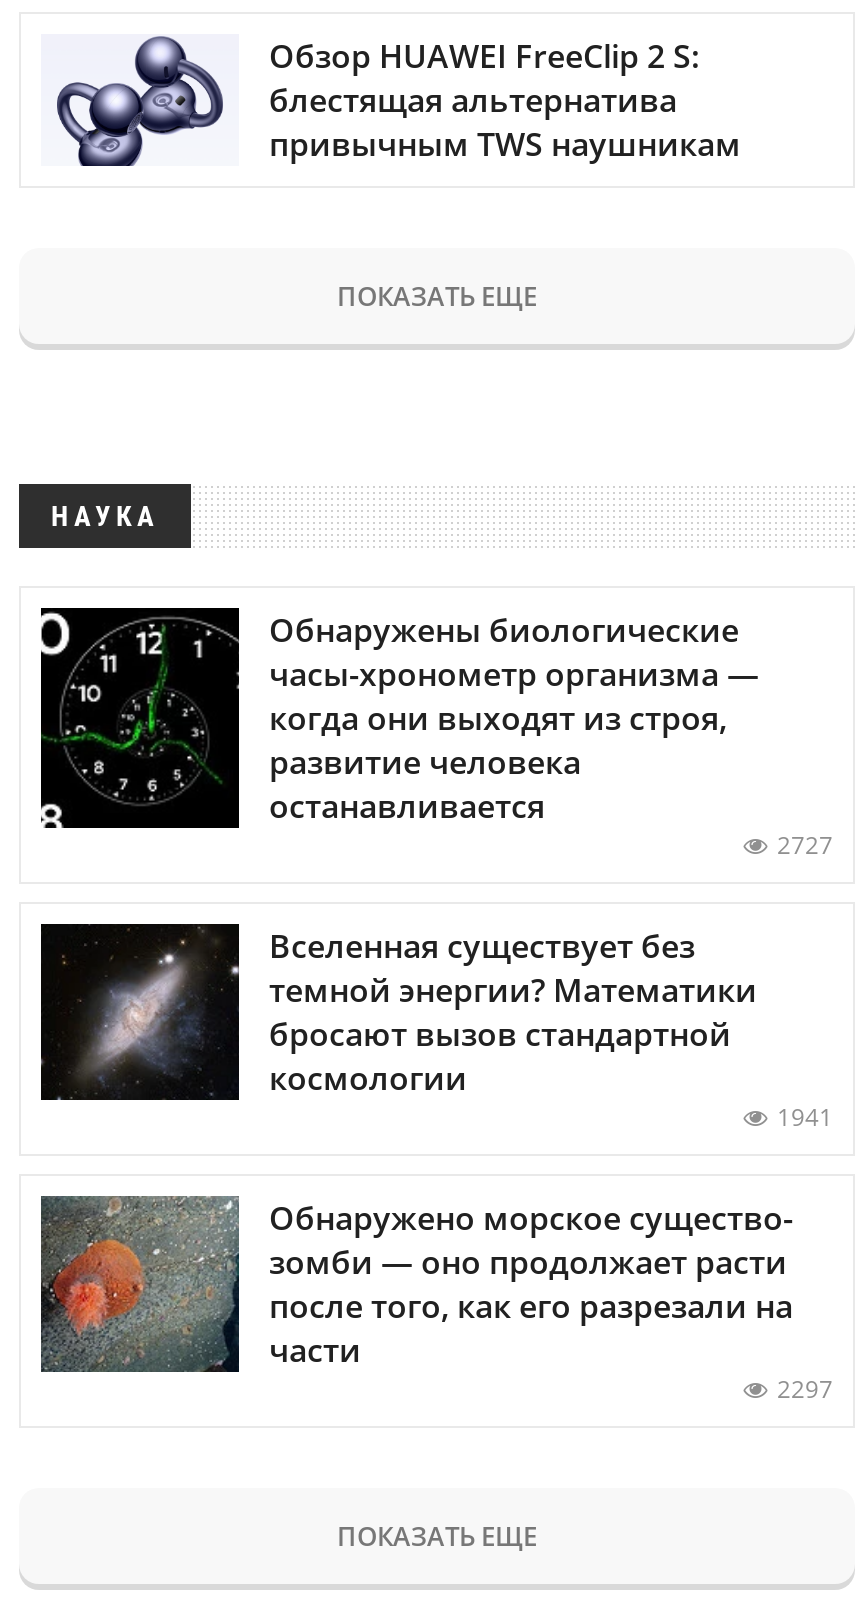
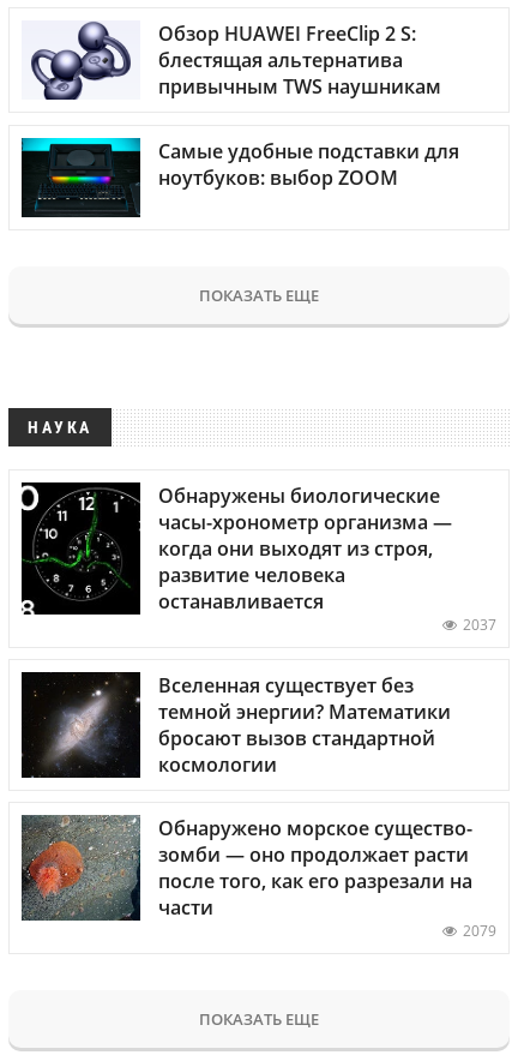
+ [image]
+ Самые удобные подставки для
+ ноутбуков: выбор ZOOM

moved down: [image] | ПОКАЗАТЬ ЕЩЕ | НАУКА | Обнаружены биологические | часы-хронометр организма — | когда они выходят из строя, | развитие человека | останавливается

- 2727
+ 2037

moved down: [image] | Вселенная существует без | темной энергии? Математики | бросают вызов стандартной | космологии

- 1941

- 2297
+ 2079
